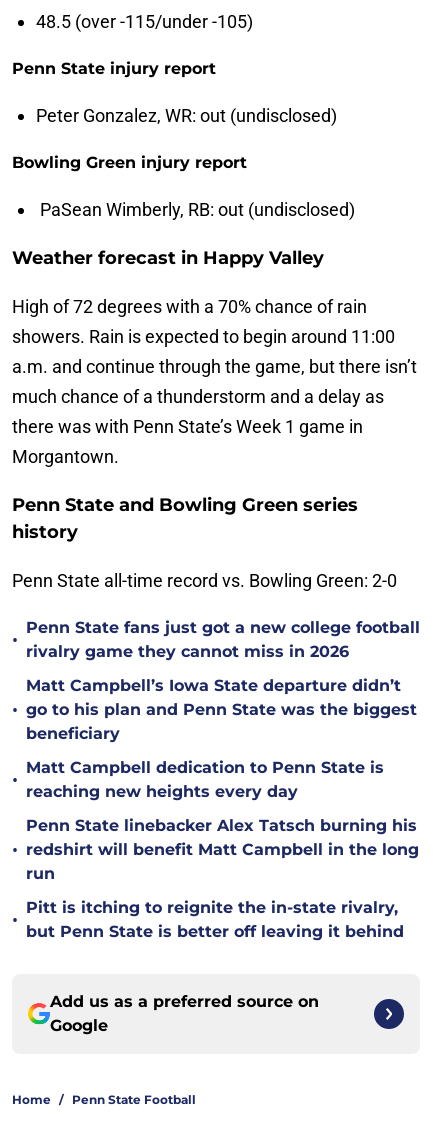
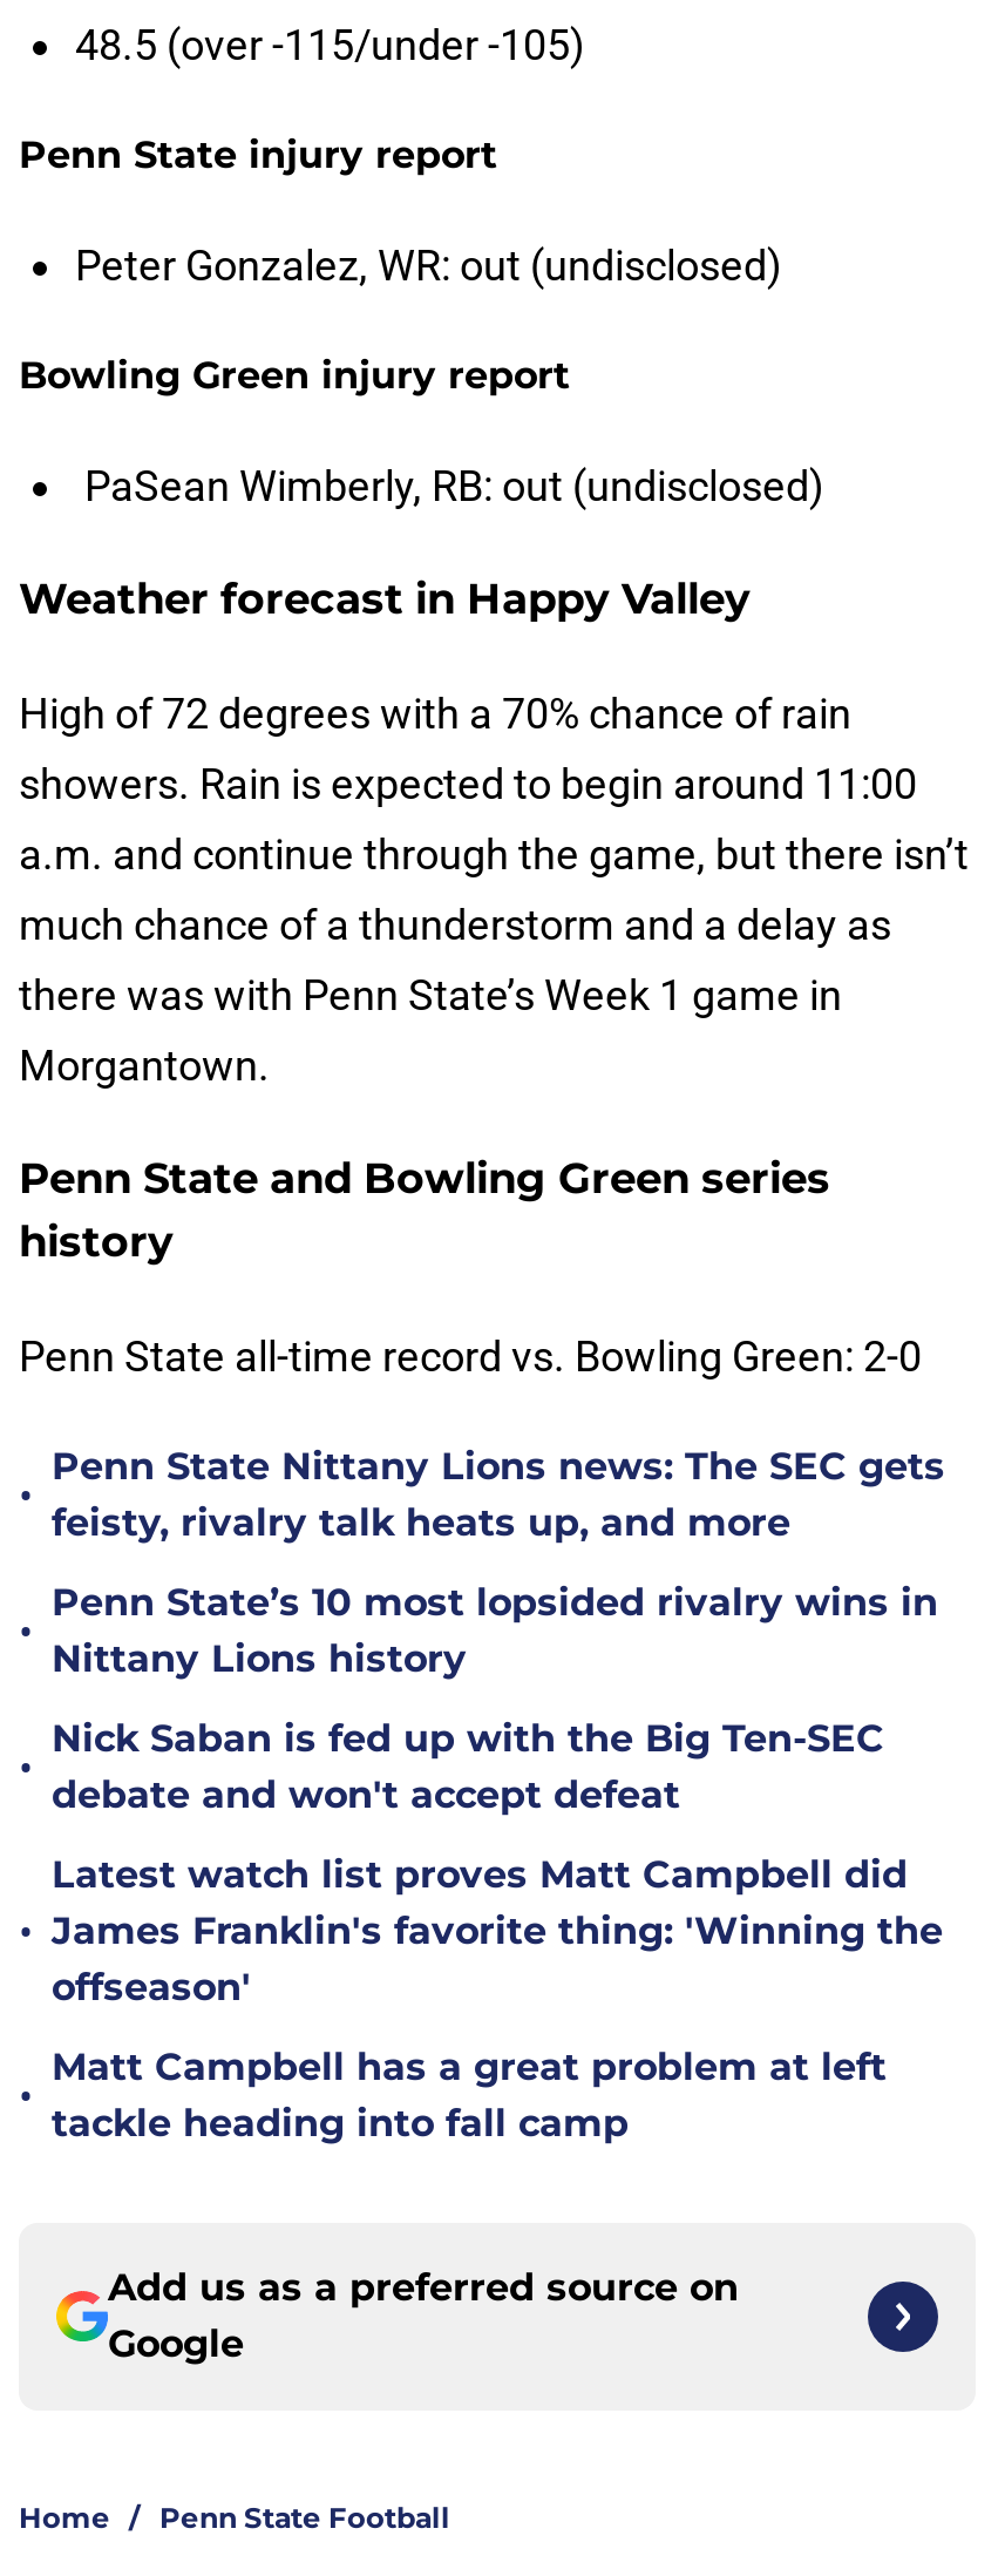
- Penn State fans just got a new college football
- rivalry game they cannot miss in 2026
+ Penn State Nittany Lions news: The SEC gets
+ feisty, rivalry talk heats up, and more

- Matt Campbell’s Iowa State departure didn’t
- go to his plan and Penn State was the biggest
- beneficiary
+ Penn State’s 10 most lopsided rivalry wins in
+ Nittany Lions history

- Matt Campbell dedication to Penn State is
- reaching new heights every day
+ Nick Saban is fed up with the Big Ten-SEC
+ debate and won't accept defeat

- Penn State linebacker Alex Tatsch burning his
- redshirt will benefit Matt Campbell in the long
- run
+ Latest watch list proves Matt Campbell did
+ James Franklin's favorite thing: 'Winning the
+ offseason'

- Pitt is itching to reignite the in-state rivalry,
- but Penn State is better off leaving it behind
+ Matt Campbell has a great problem at left
+ tackle heading into fall camp
